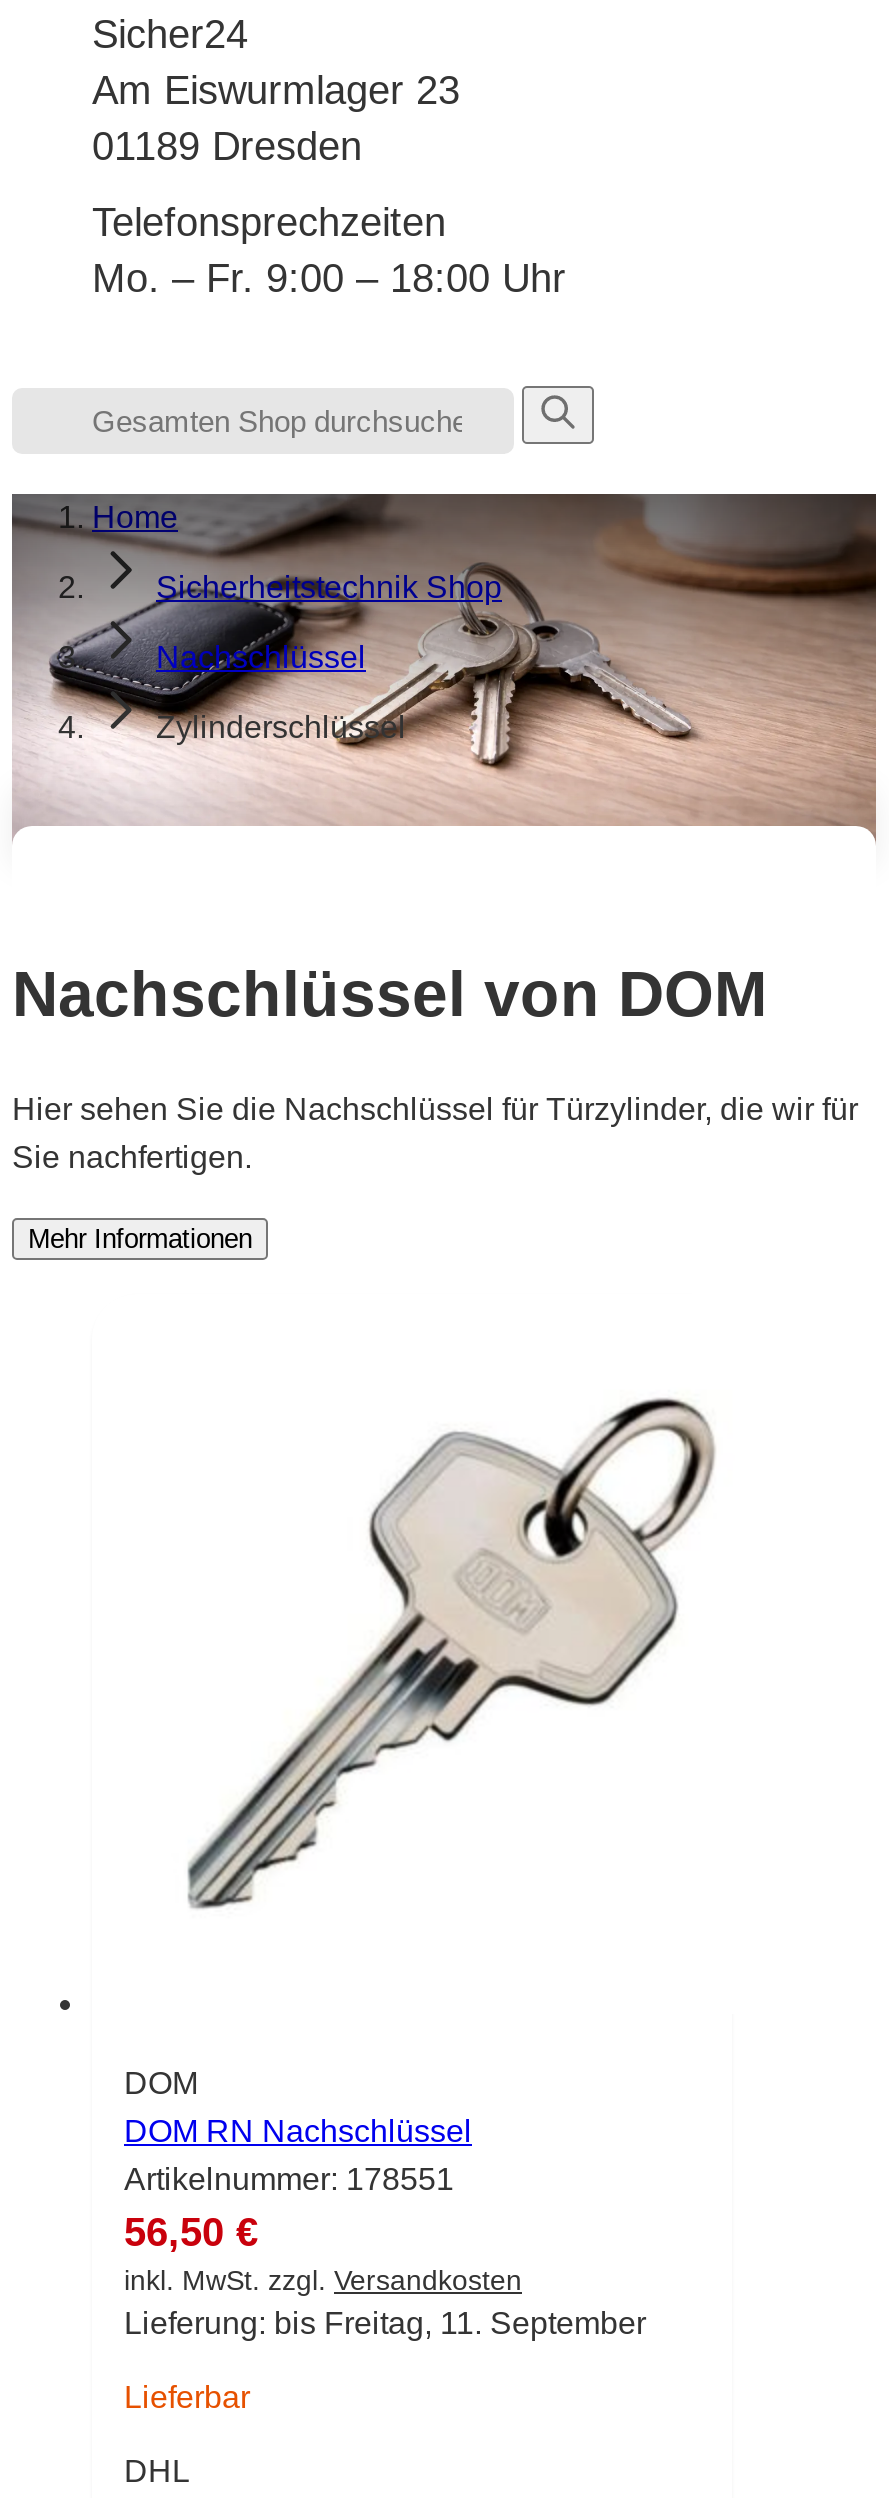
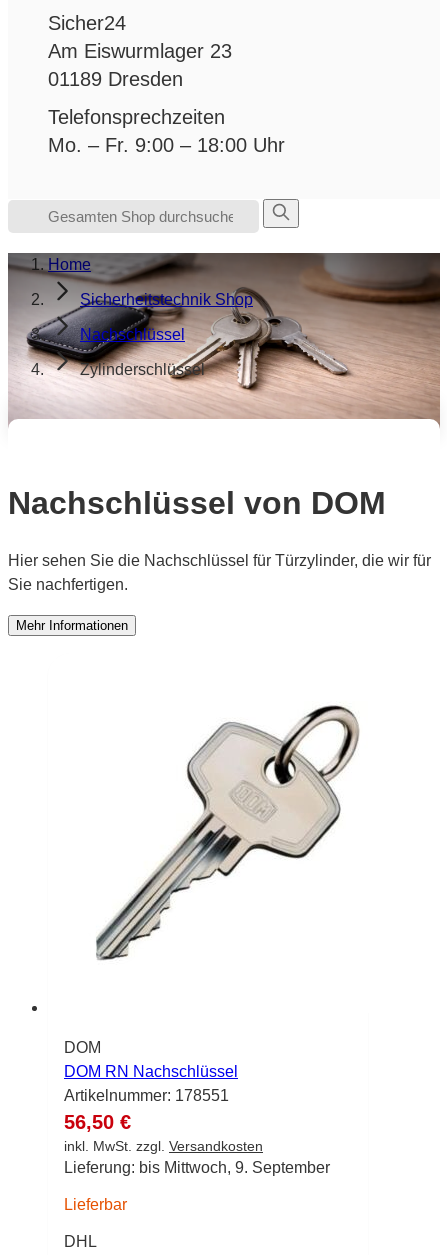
- Lieferung: bis Freitag, 11. September
+ Lieferung: bis Mittwoch, 9. September
